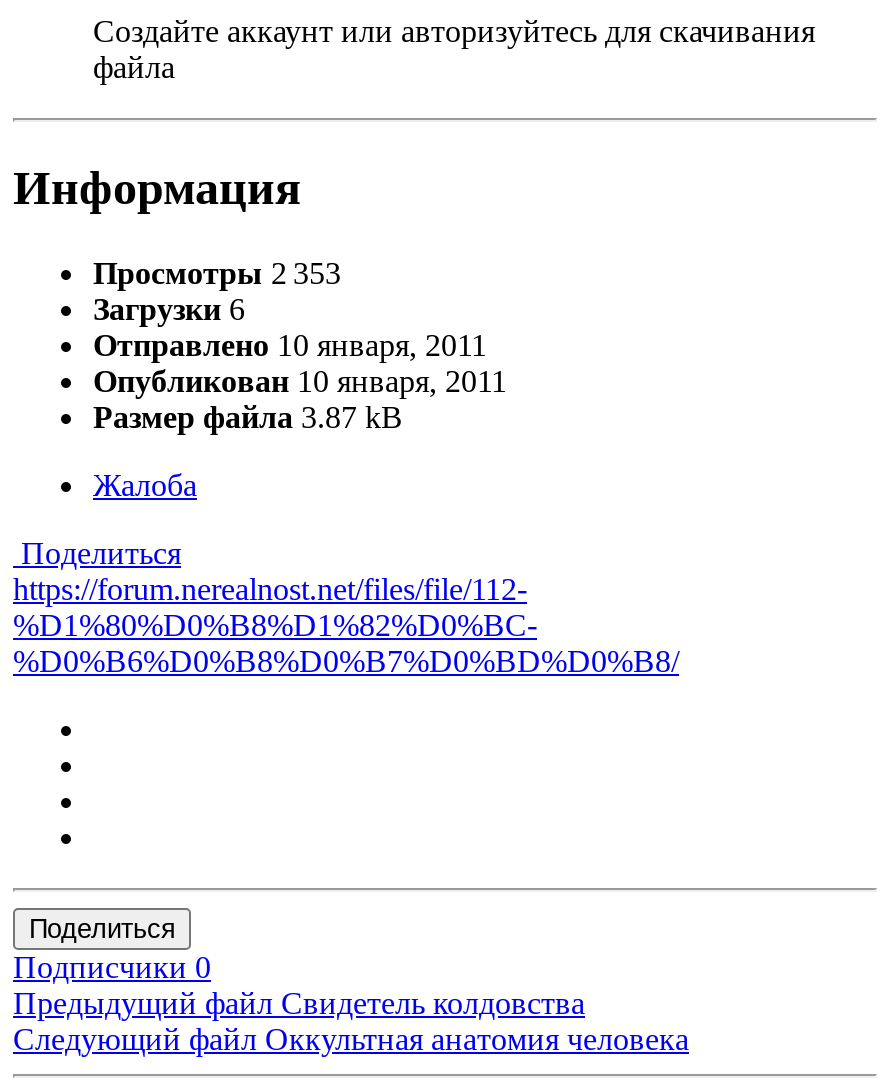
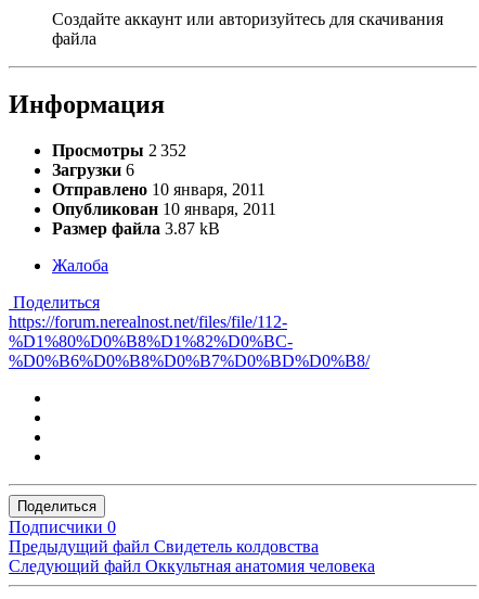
- Просмотры 2 353
+ Просмотры 2 352
